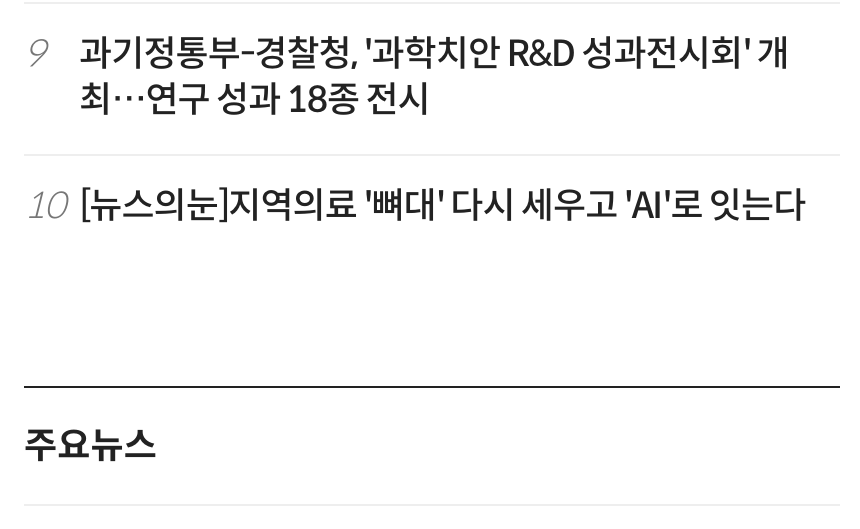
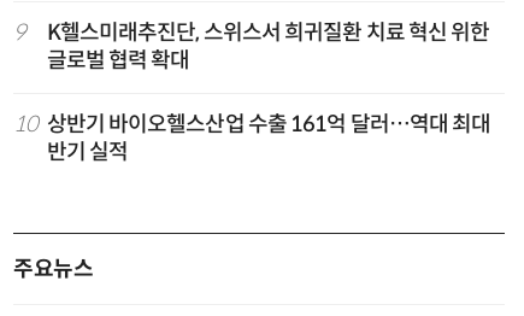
- 과기정통부-경찰청, '과학치안 R&D 성과전시회' 개
- 최…연구 성과 18종 전시
+ K헬스미래추진단, 스위스서 희귀질환 치료 혁신 위한
+ 글로벌 협력 확대

- 10 [뉴스의눈]지역의료 '뼈대' 다시 세우고 'AI'로 잇는다
+ 10 상반기 바이오헬스산업 수출 161억 달러…역대 최대
+ 반기 실적
